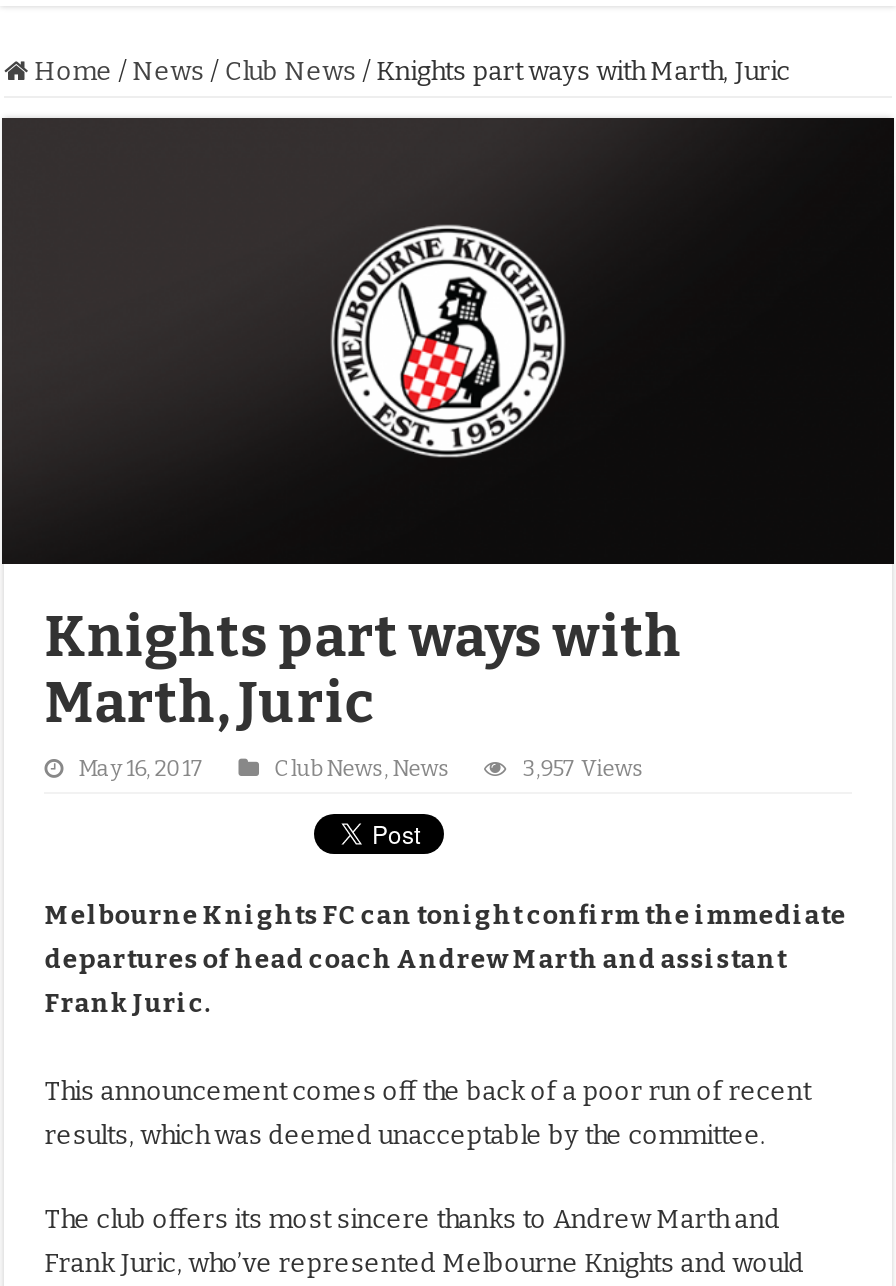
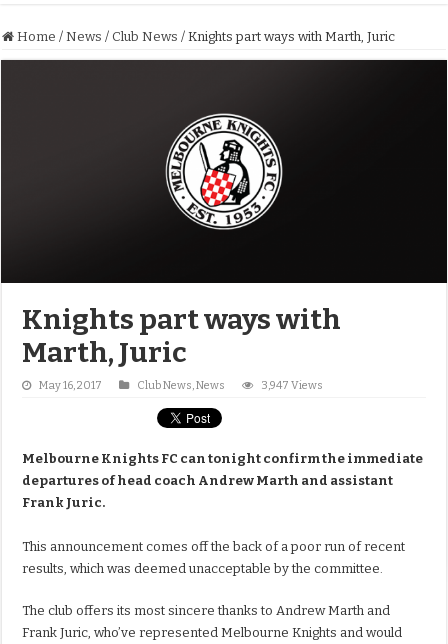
- 3,957 Views
+ 3,947 Views
